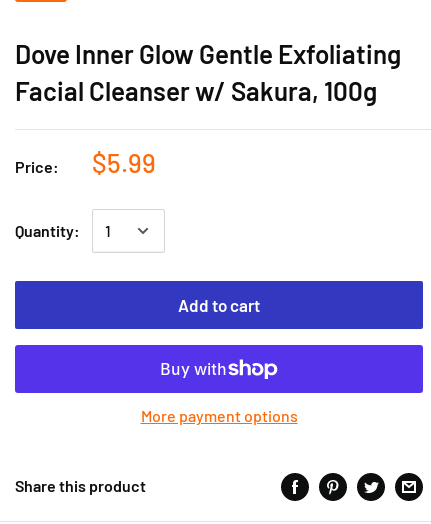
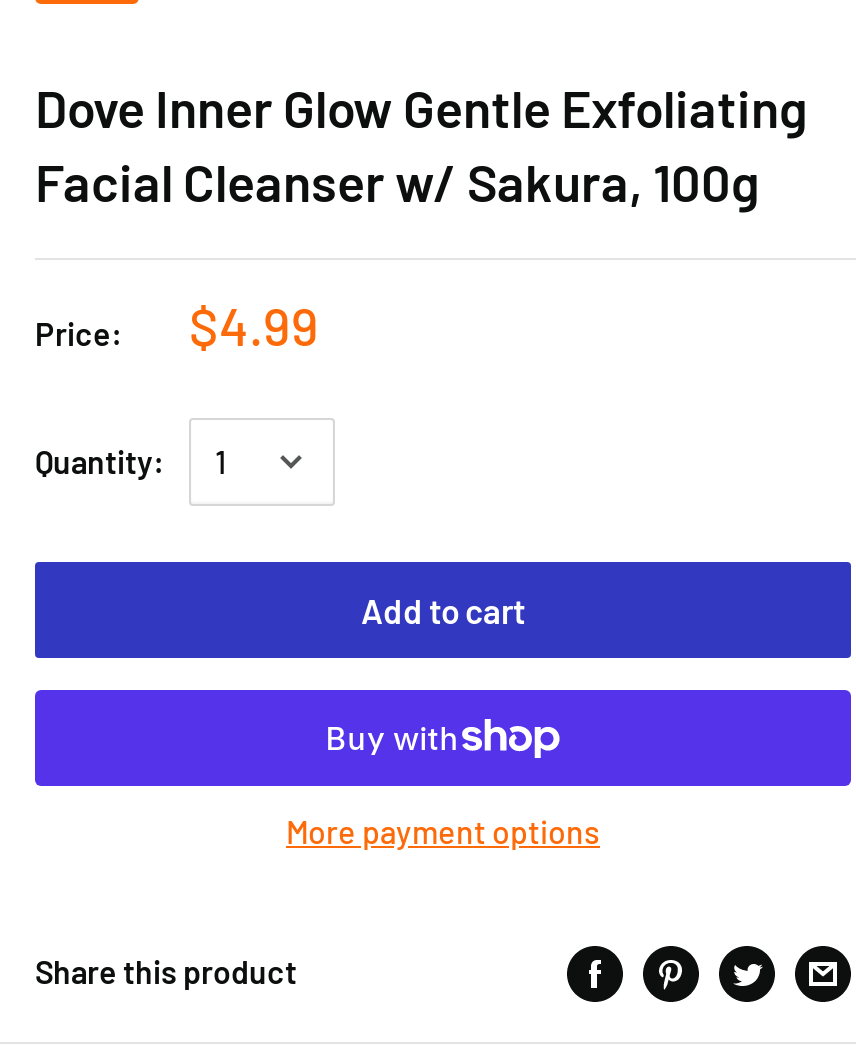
- Price: $5.99
+ Price: $4.99
